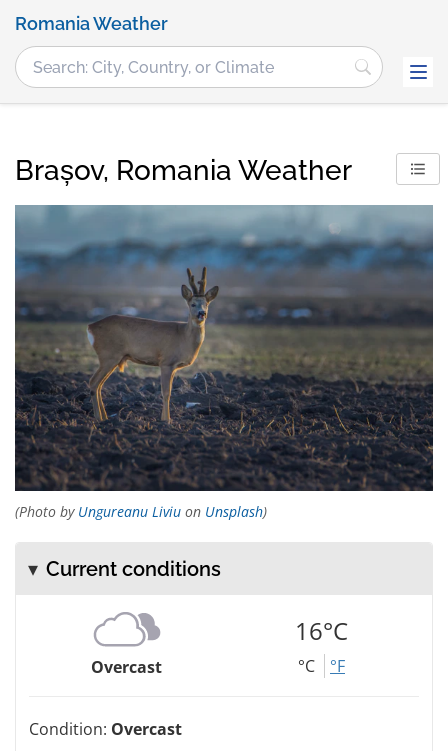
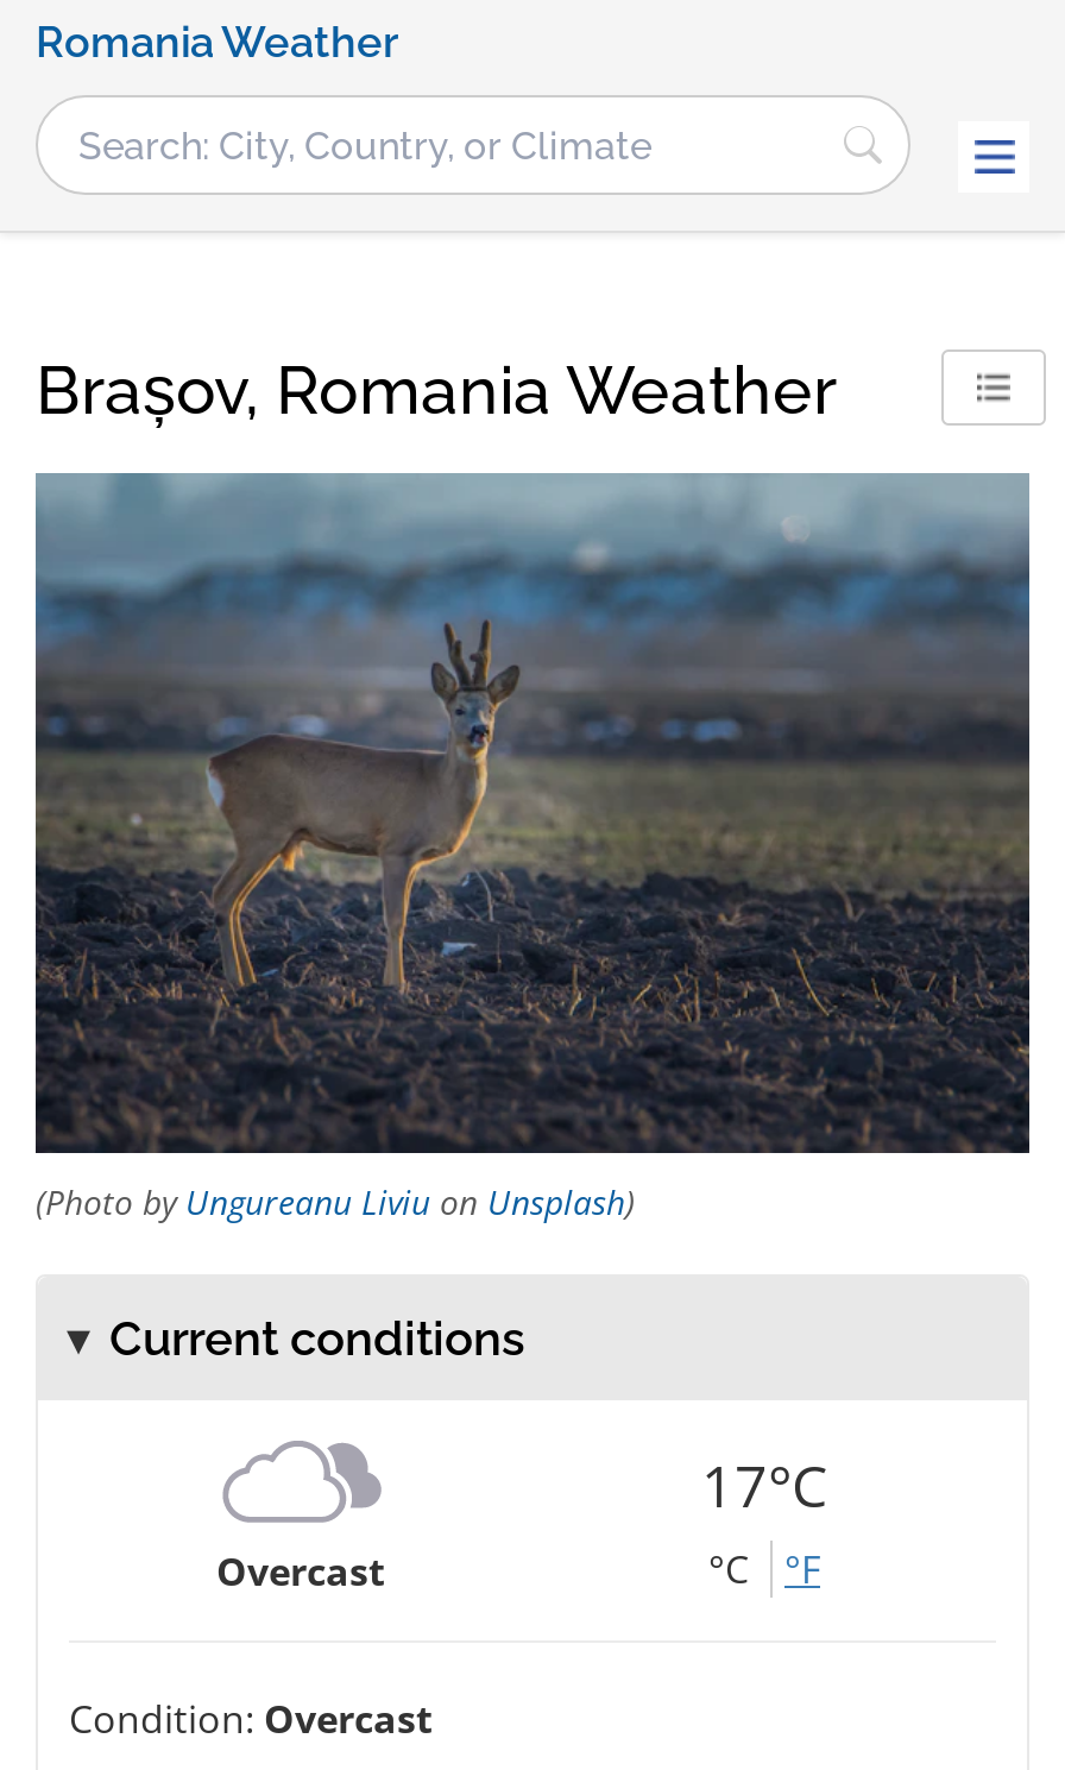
- 16°C
+ 17°C
